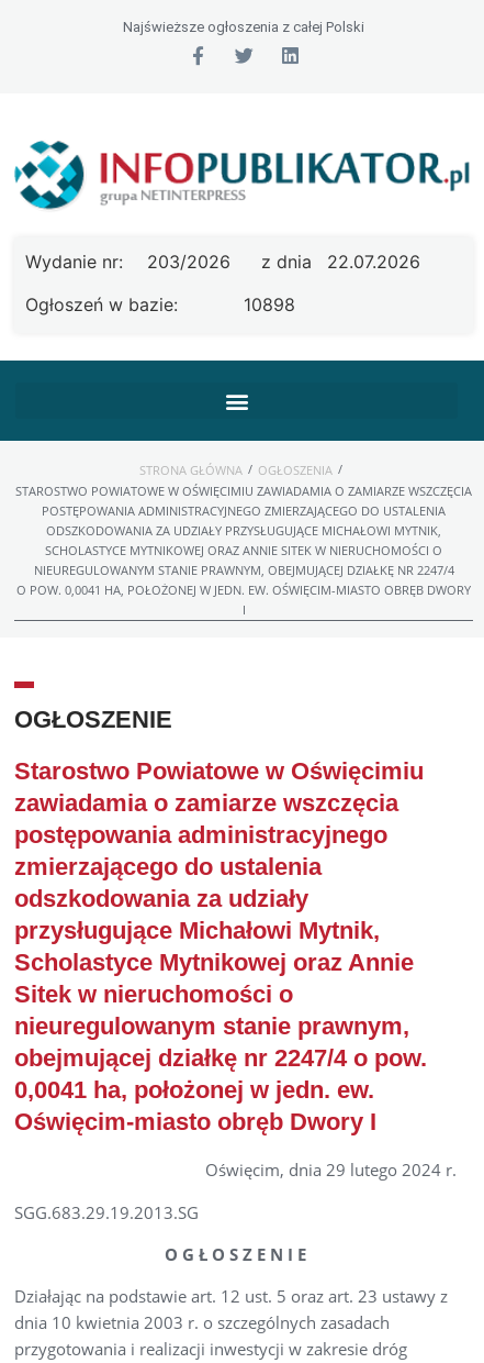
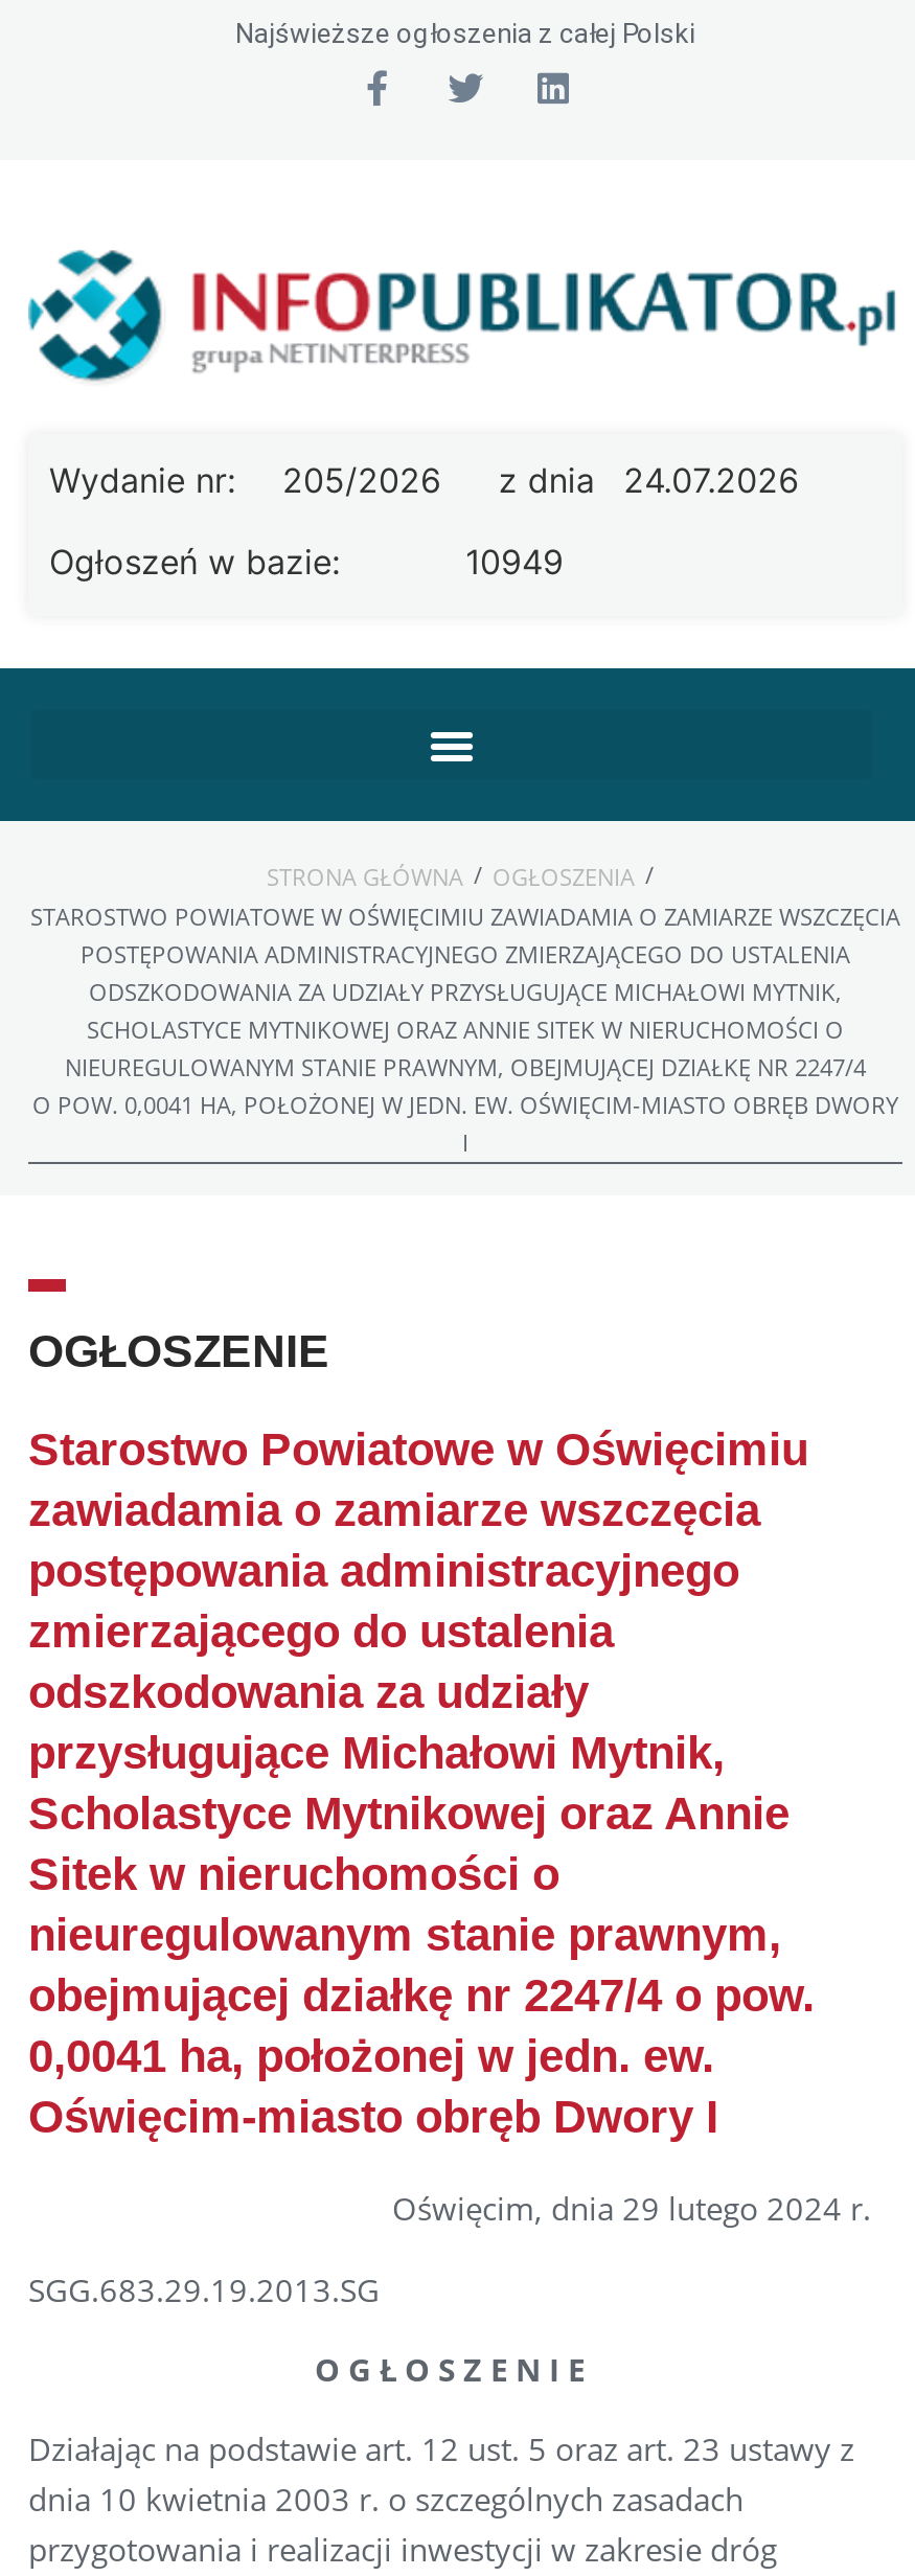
- 203/2026
+ 205/2026

- 22.07.2026
+ 24.07.2026

- 10898
+ 10949
